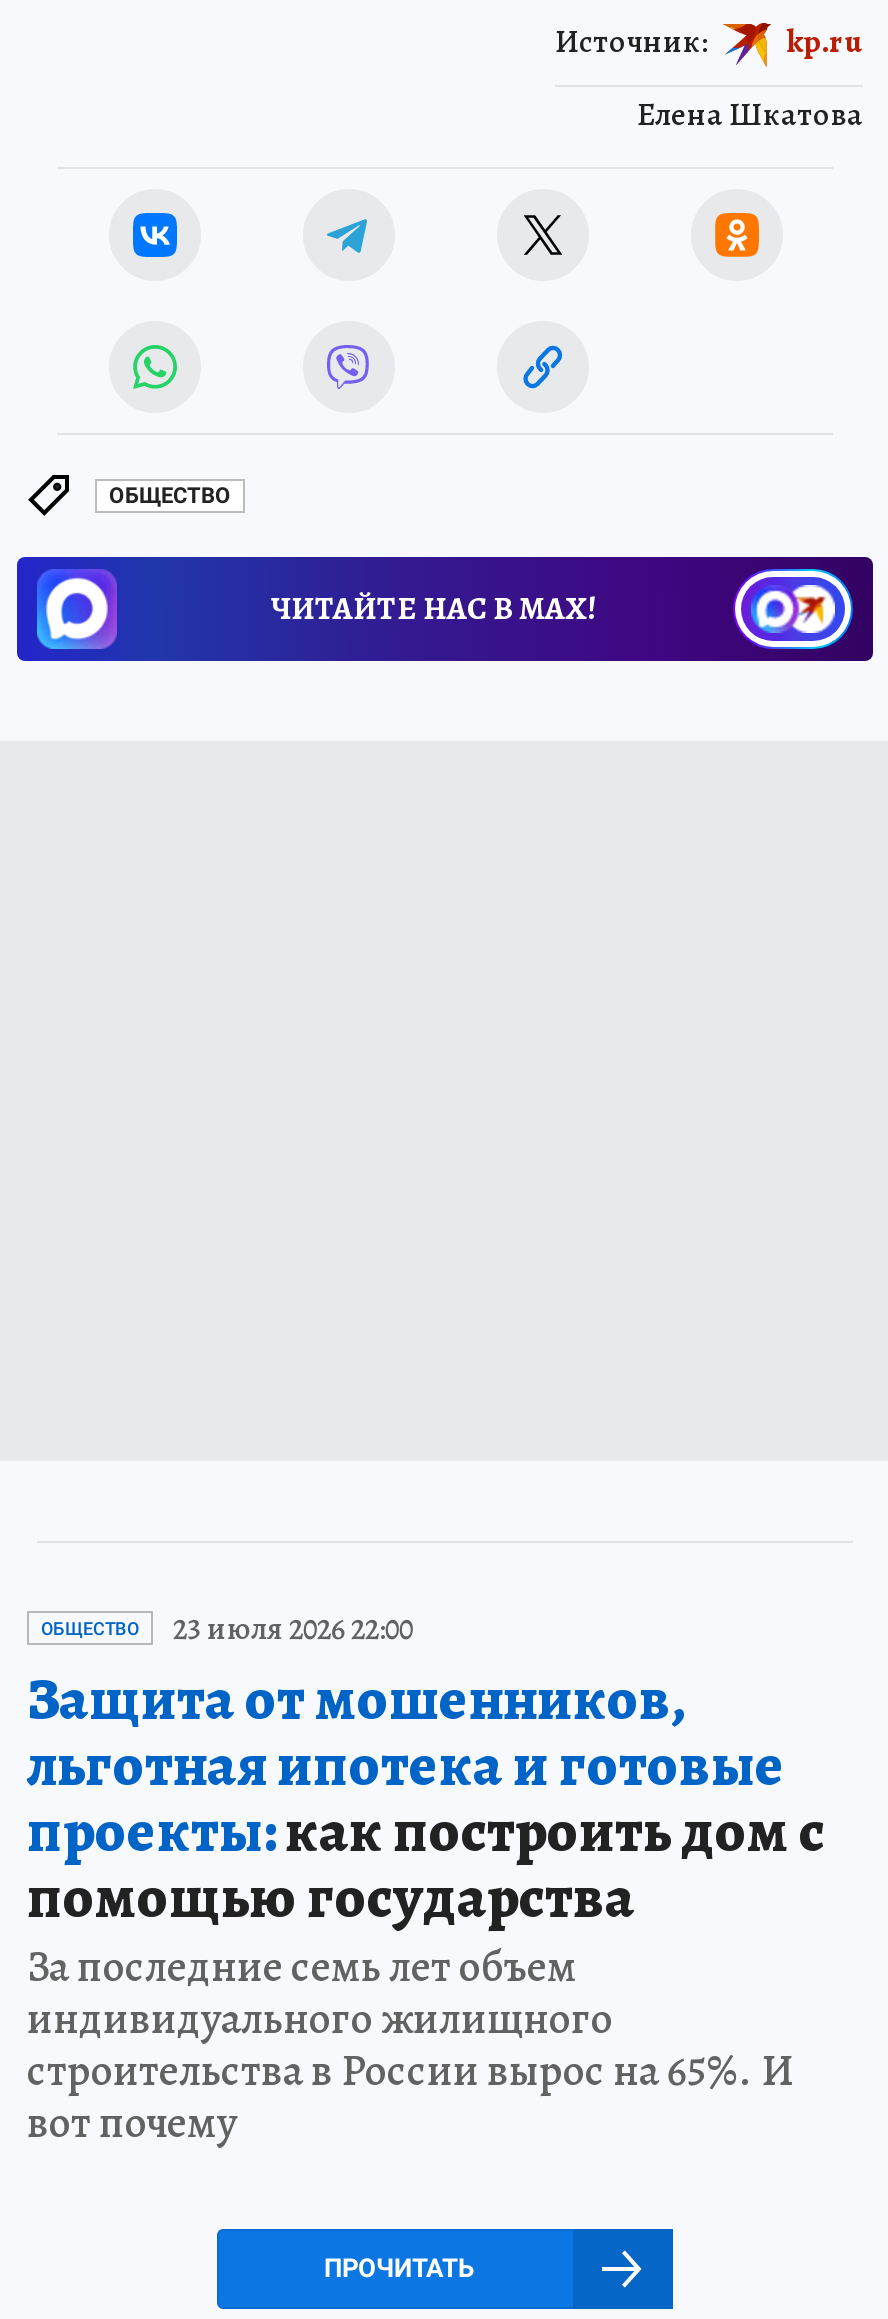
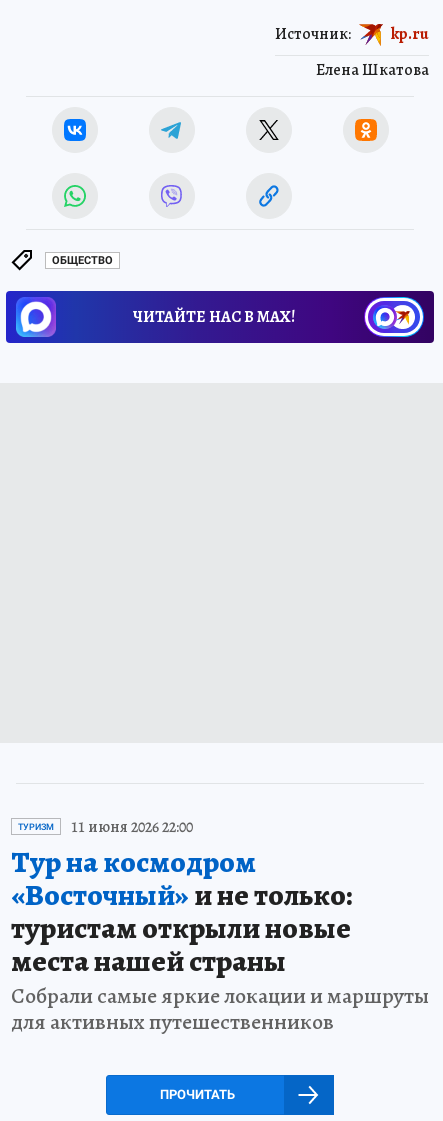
- ОБЩЕСТВО
- 23 июля 2026 22:00
- Защита от мошенников,
- льготная ипотека и готовые
- проекты:как построить дом с
- помощью государства
- За последние семь лет объем
- индивидуального жилищного
- строительства в России вырос на 65%. И
- вот почему
+ ТУРИЗМ
+ 11 июня 2026 22:00
+ Тур на космодром
+ «Восточный»и не только:
+ туристам открыли новые
+ места нашей страны
+ Собрали самые яркие локации и маршруты
+ для активных путешественников
